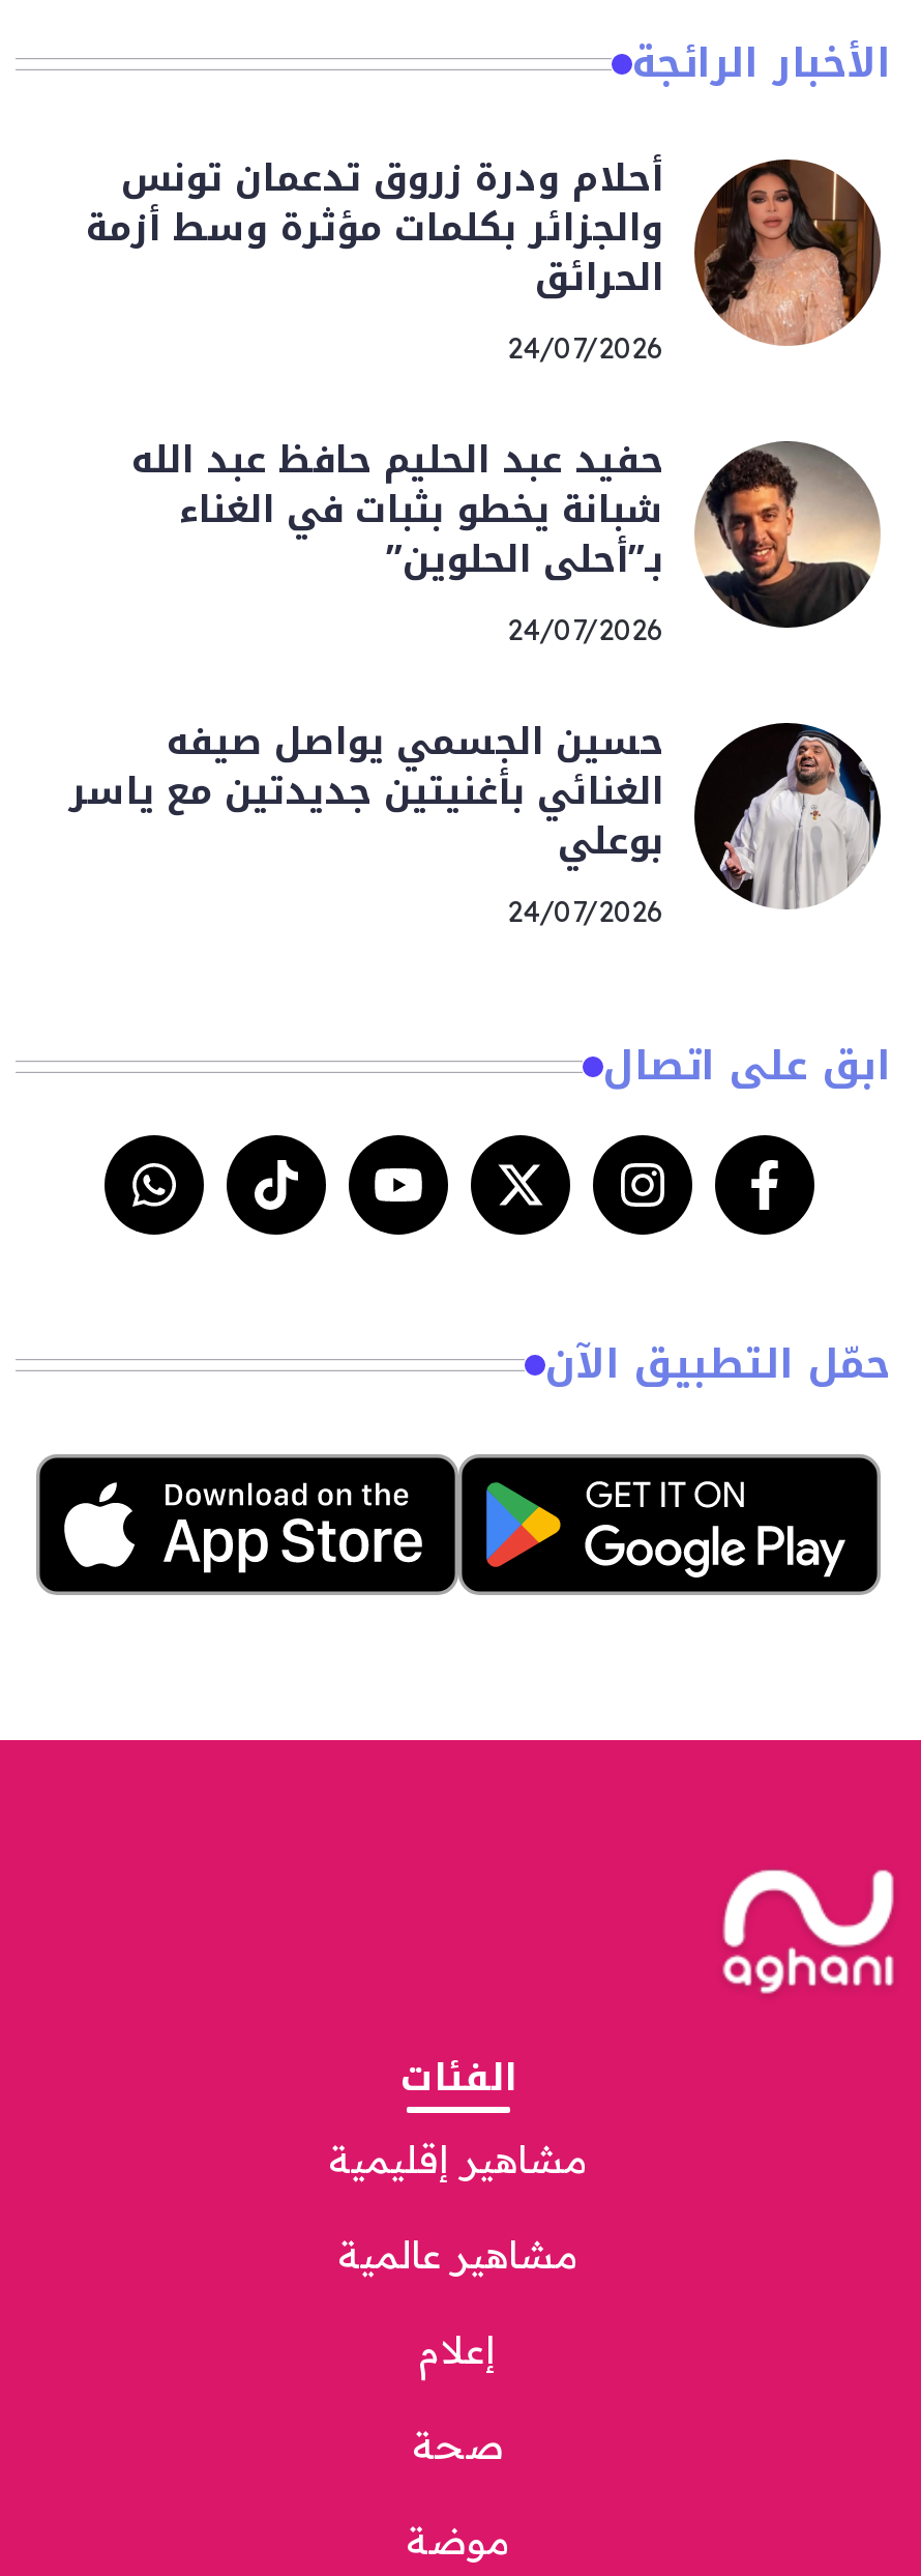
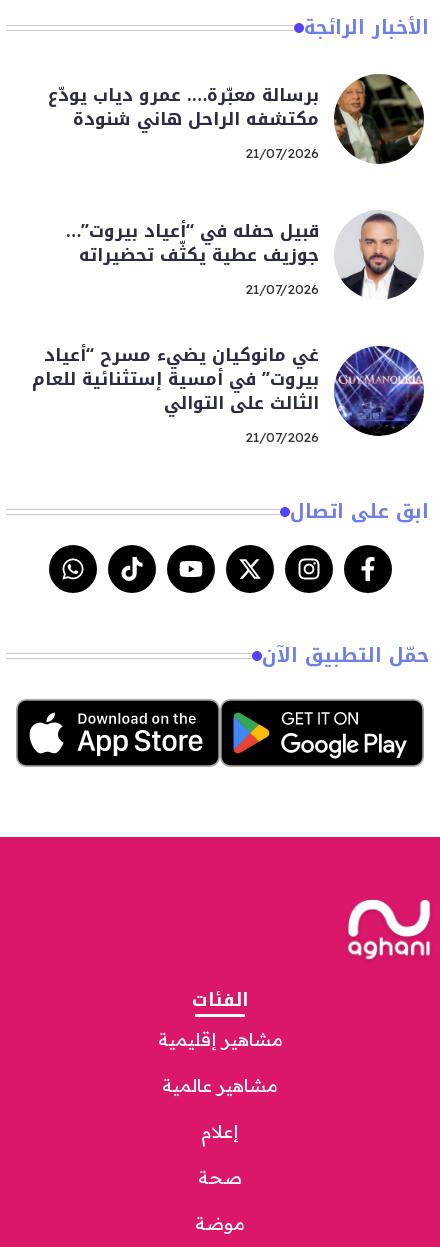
- [image]
- أحلام ودرة زروق تدعمان تونس
- والجزائر بكلمات مؤثرة وسط أزمة
- الحرائق
- 24/07/2026
+ [image]
+ برسالة معبّرة…. عمرو دياب يودّع
+ مكتشفه الراحل هاني شنودة
+ 21/07/2026

- [image]
- حفيد عبد الحليم حافظ عبد الله
- شبانة يخطو بثبات في الغناء
- بـ”أحلى الحلوين”
- 24/07/2026
+ [image]
+ قبيل حفله في “أعياد بيروت”…
+ جوزيف عطية يكثّف تحضيراته
+ 21/07/2026

- [image]
- حسين الجسمي يواصل صيفه
- الغنائي بأغنيتين جديدتين مع ياسر
- بوعلي
- 24/07/2026
+ [image]
+ غي مانوكيان يضيء مسرح “أعياد
+ بيروت” في أمسية إستثنائية للعام
+ الثالث على التوالي
+ 21/07/2026
